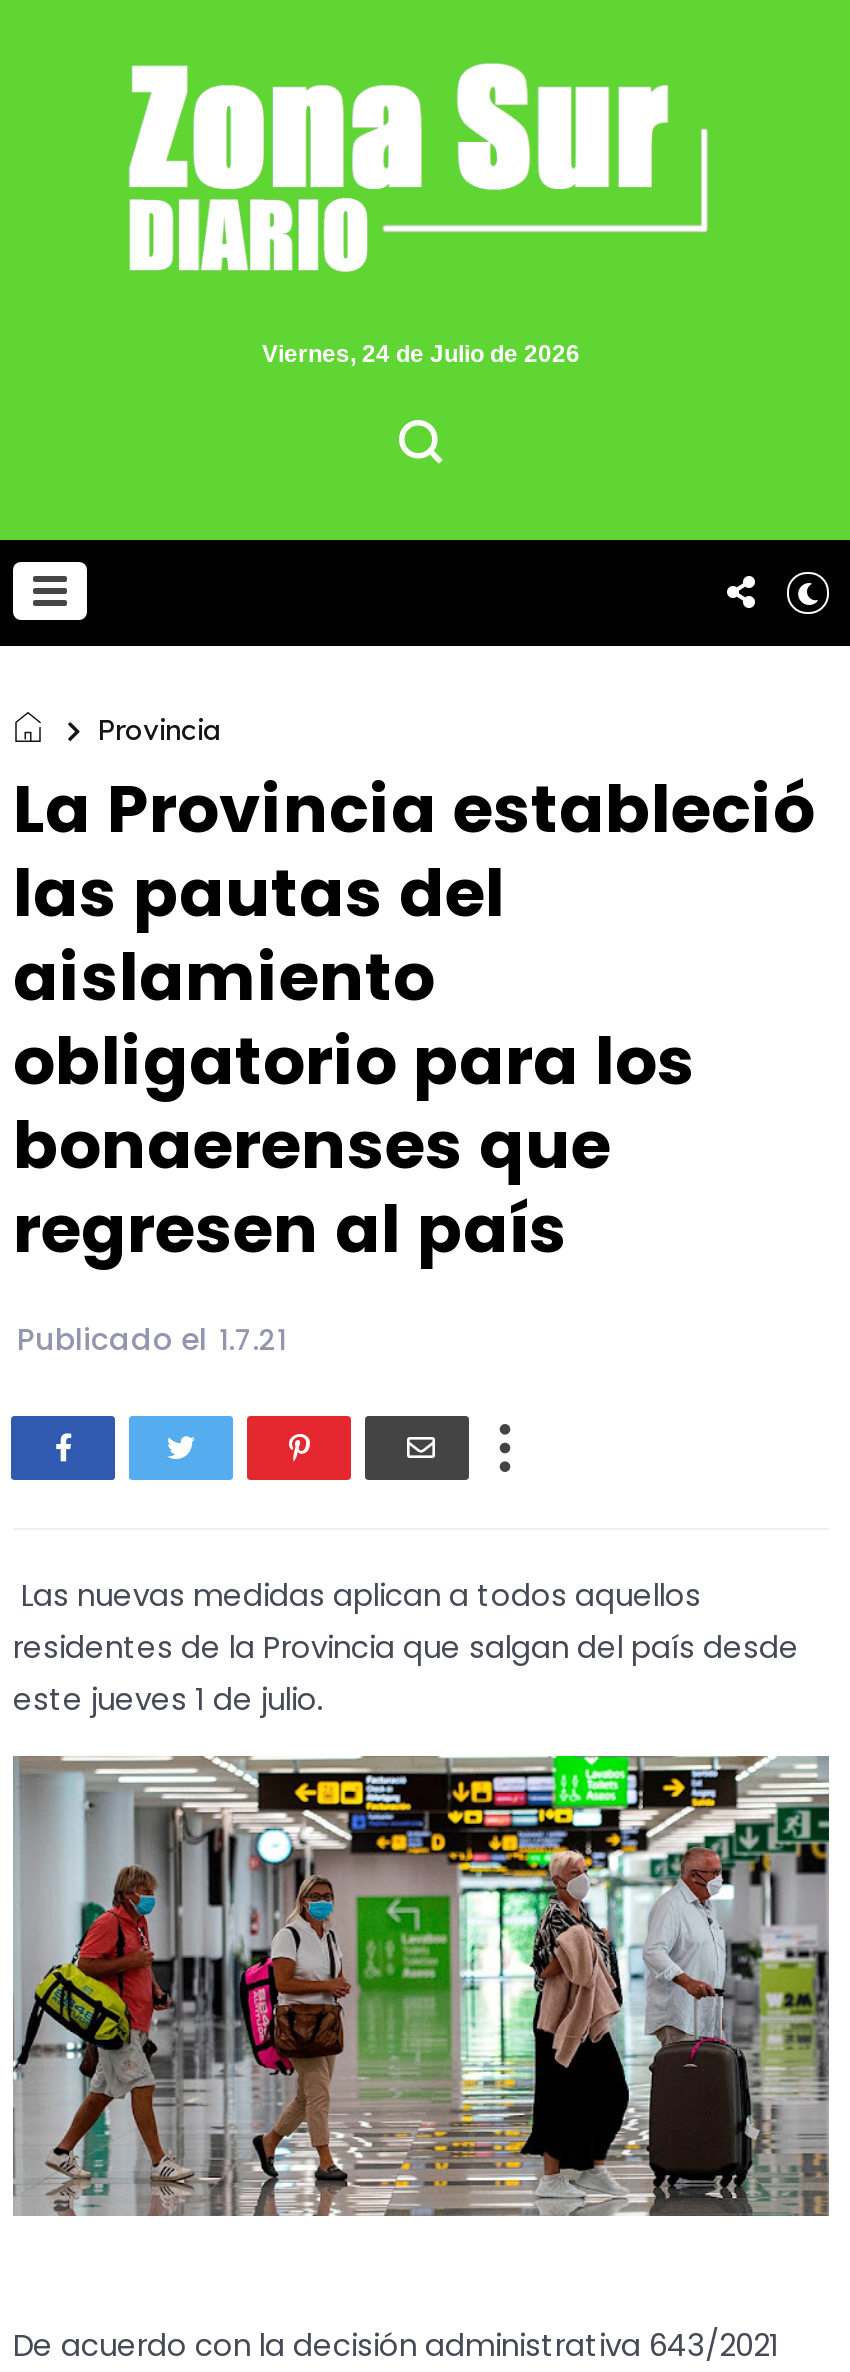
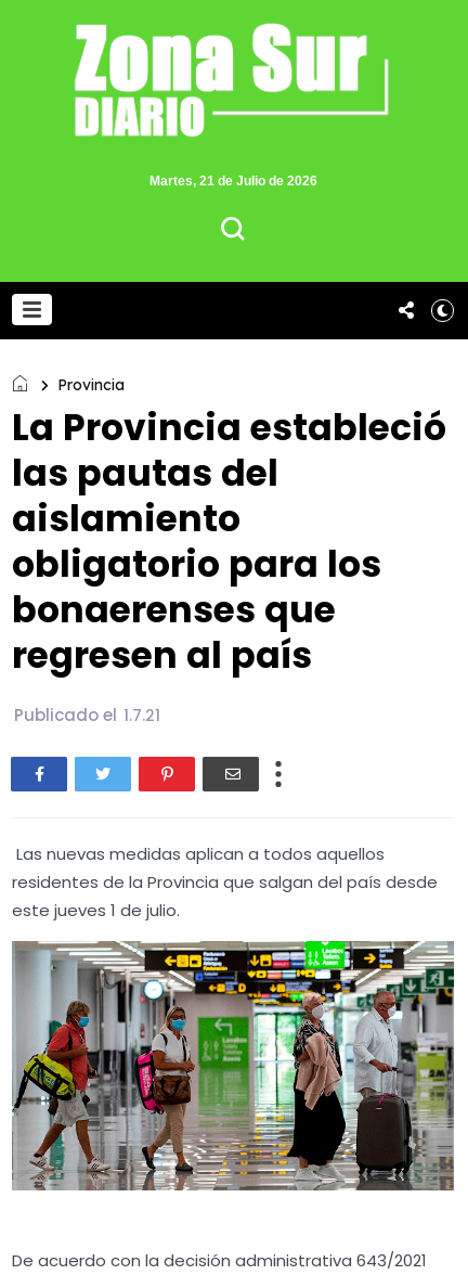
- Viernes, 24 de Julio de 2026
+ Martes, 21 de Julio de 2026
